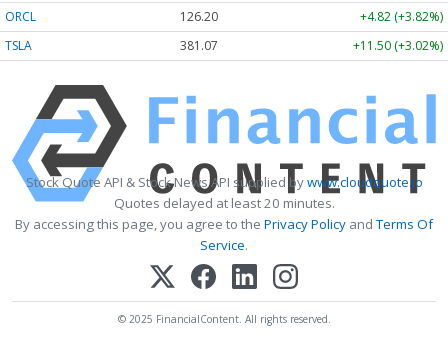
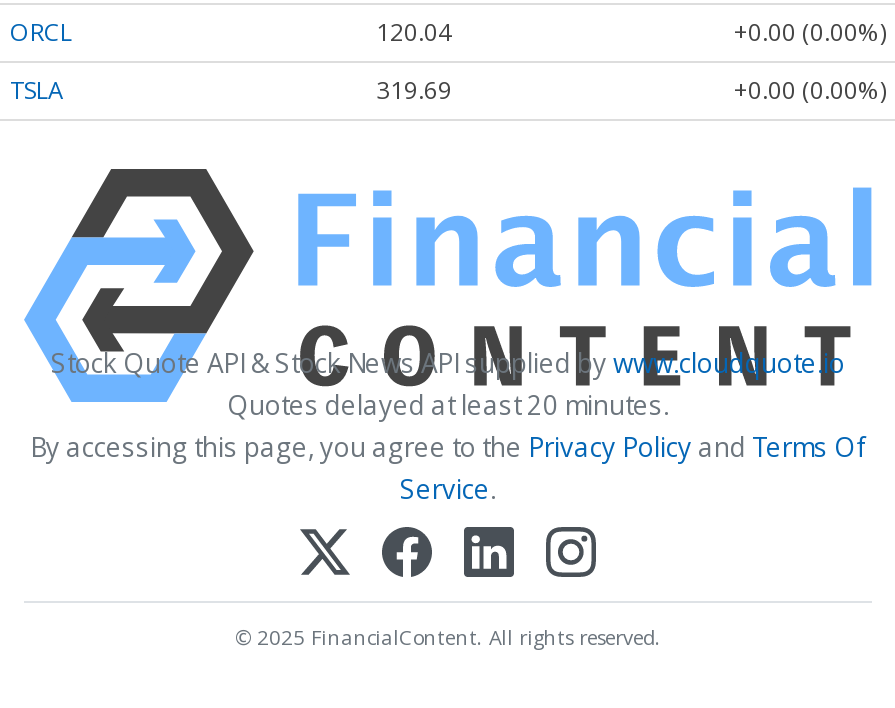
- 126.20
+ 120.04

- +4.82 (+3.82%)
+ +0.00 (0.00%)

- 381.07
+ 319.69

- +11.50 (+3.02%)
+ +0.00 (0.00%)
